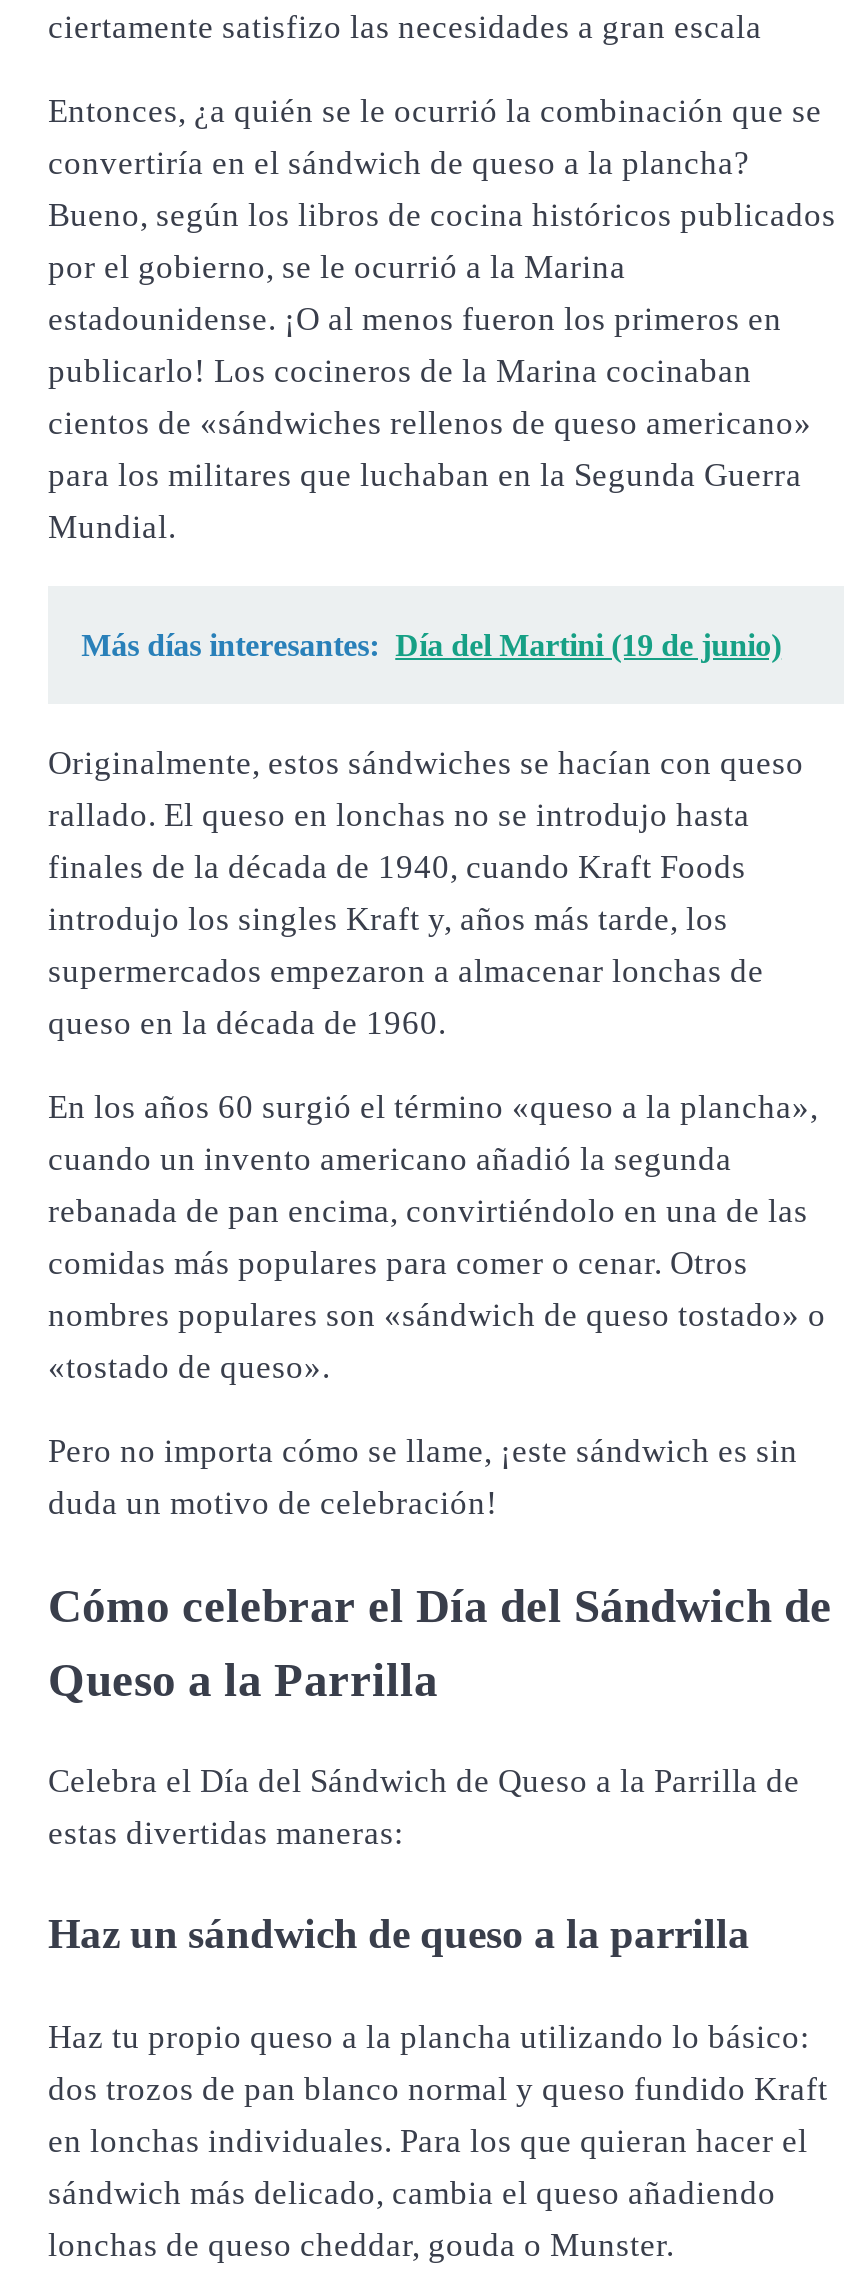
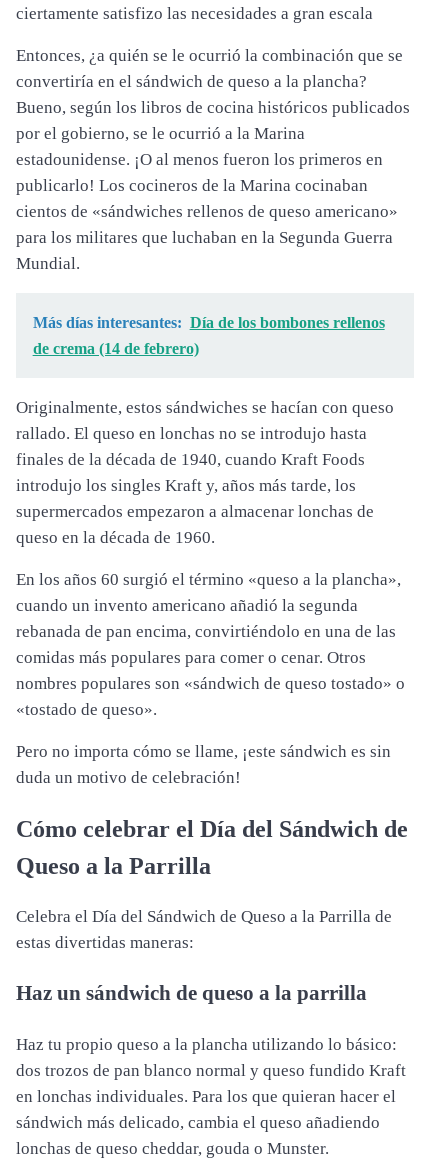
- Más días interesantes: Día del Martini (19 de junio)
+ Más días interesantes: Día de los bombones rellenos
+ de crema (14 de febrero)
